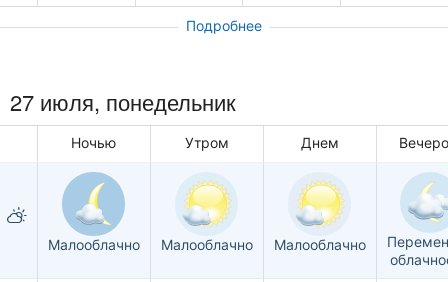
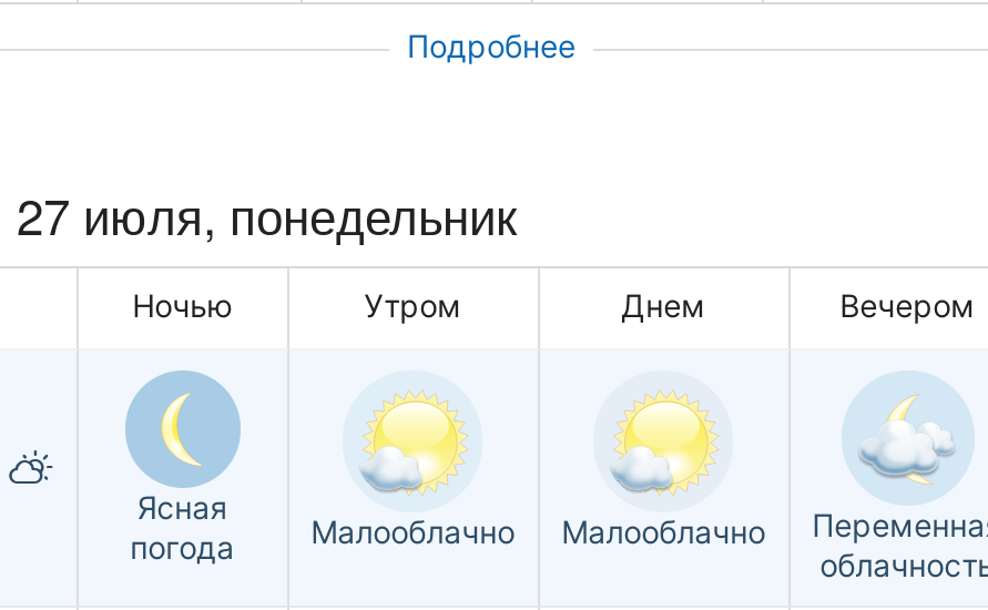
- [image]
- Малооблачно
+ [image]
+ Ясная
+ погода

- [image]
+ [image]

- [image]
+ [image]

- [image]
+ [image]
